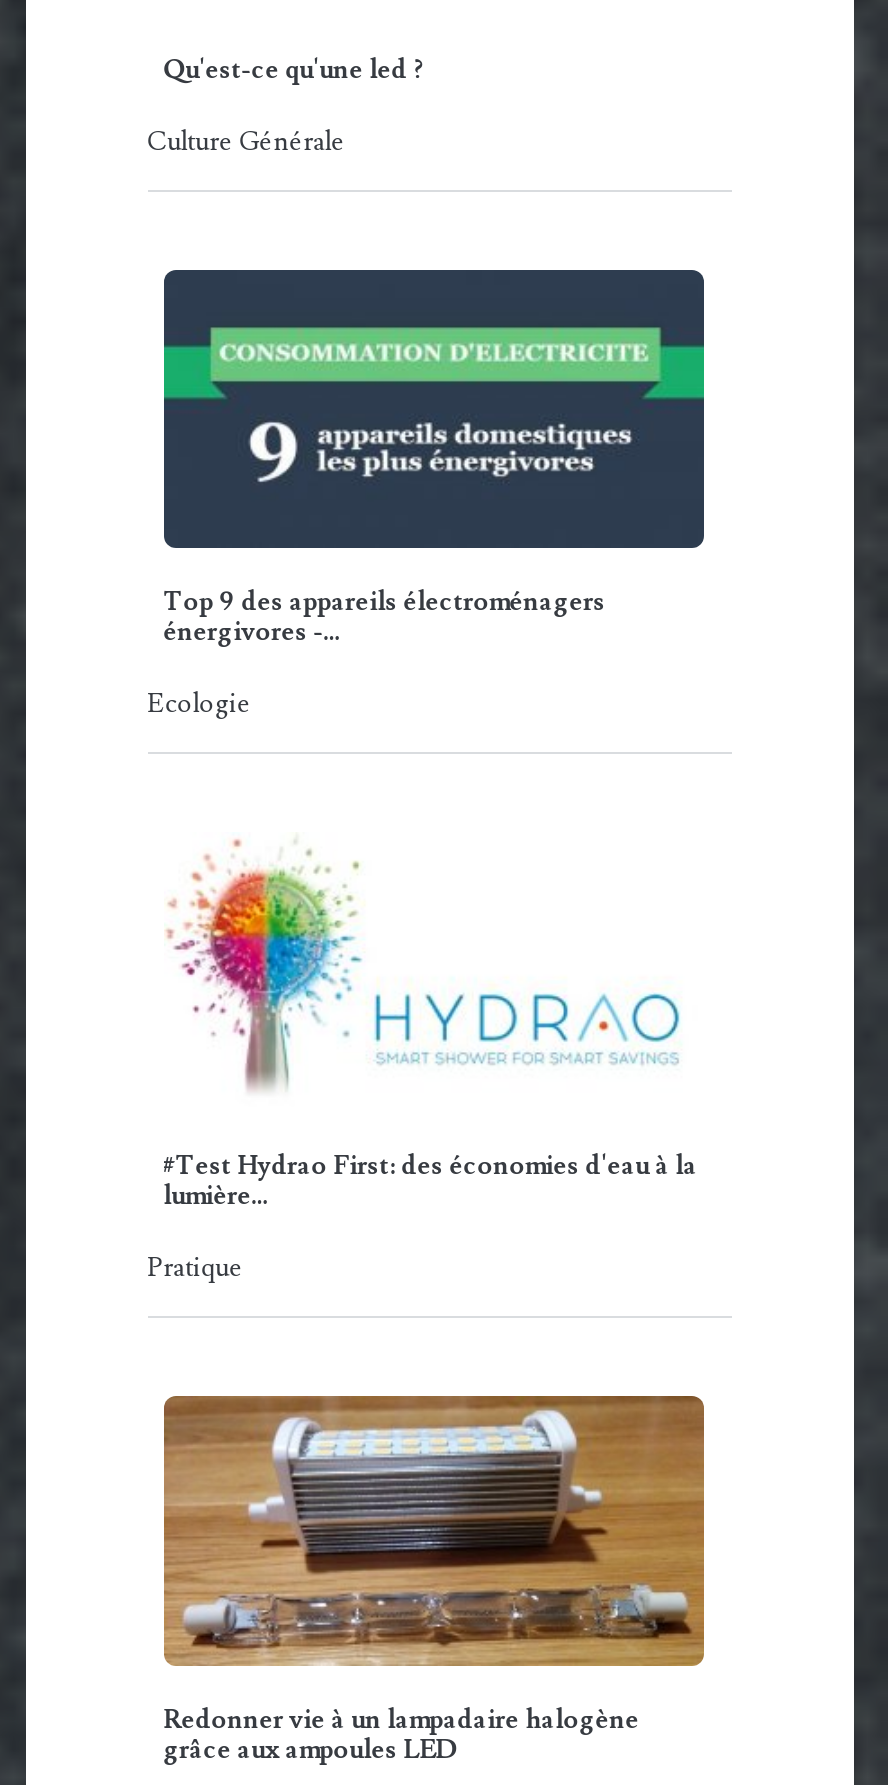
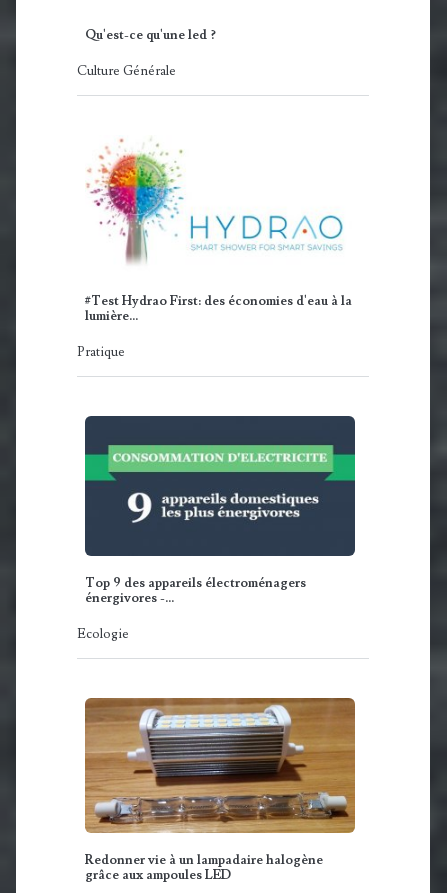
moved down: [image] | Top 9 des appareils électroménagers | énergivores -… | Ecologie

moved up: [image] | #Test Hydrao First: des économies d'eau à la | lumière… | Pratique
